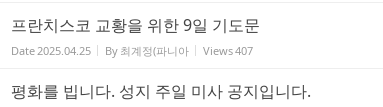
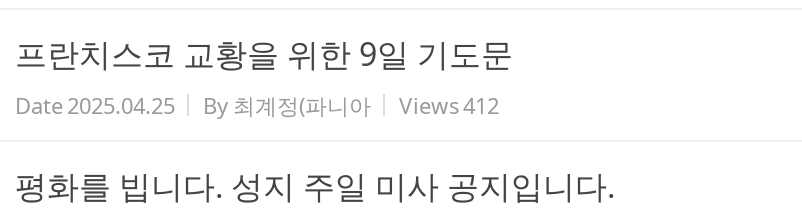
- Date 2025.04.25 By 최계정(파니아 Views 407
+ Date 2025.04.25 By 최계정(파니아 Views 412
